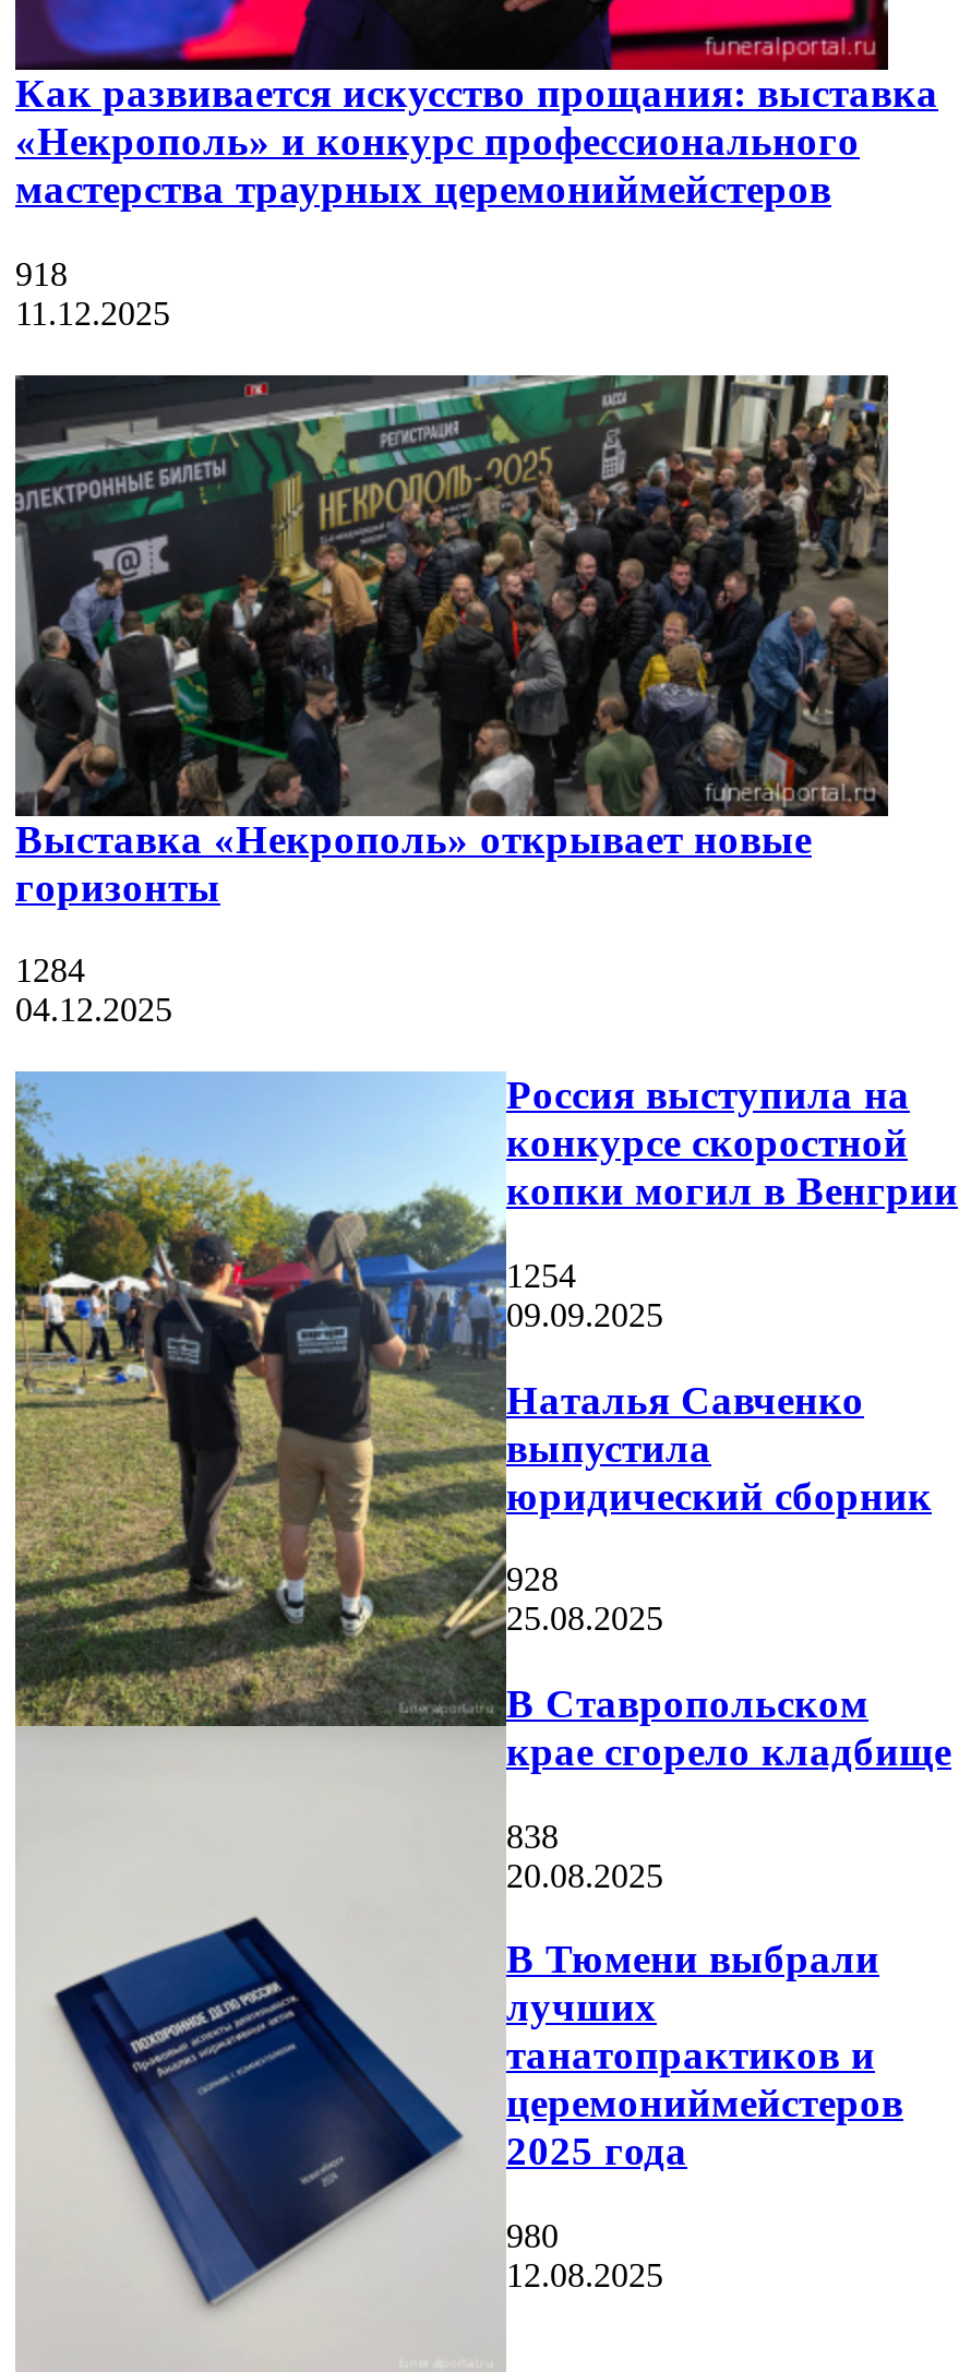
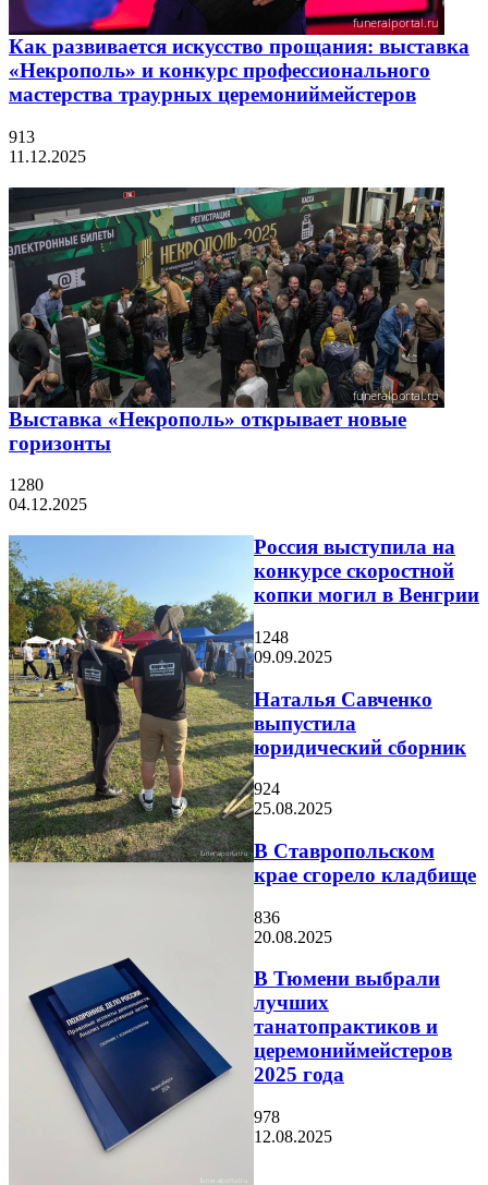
- 918
+ 913

- 1284
+ 1280

- 1254
+ 1248

- 928
+ 924

- 838
+ 836

- 980
+ 978
